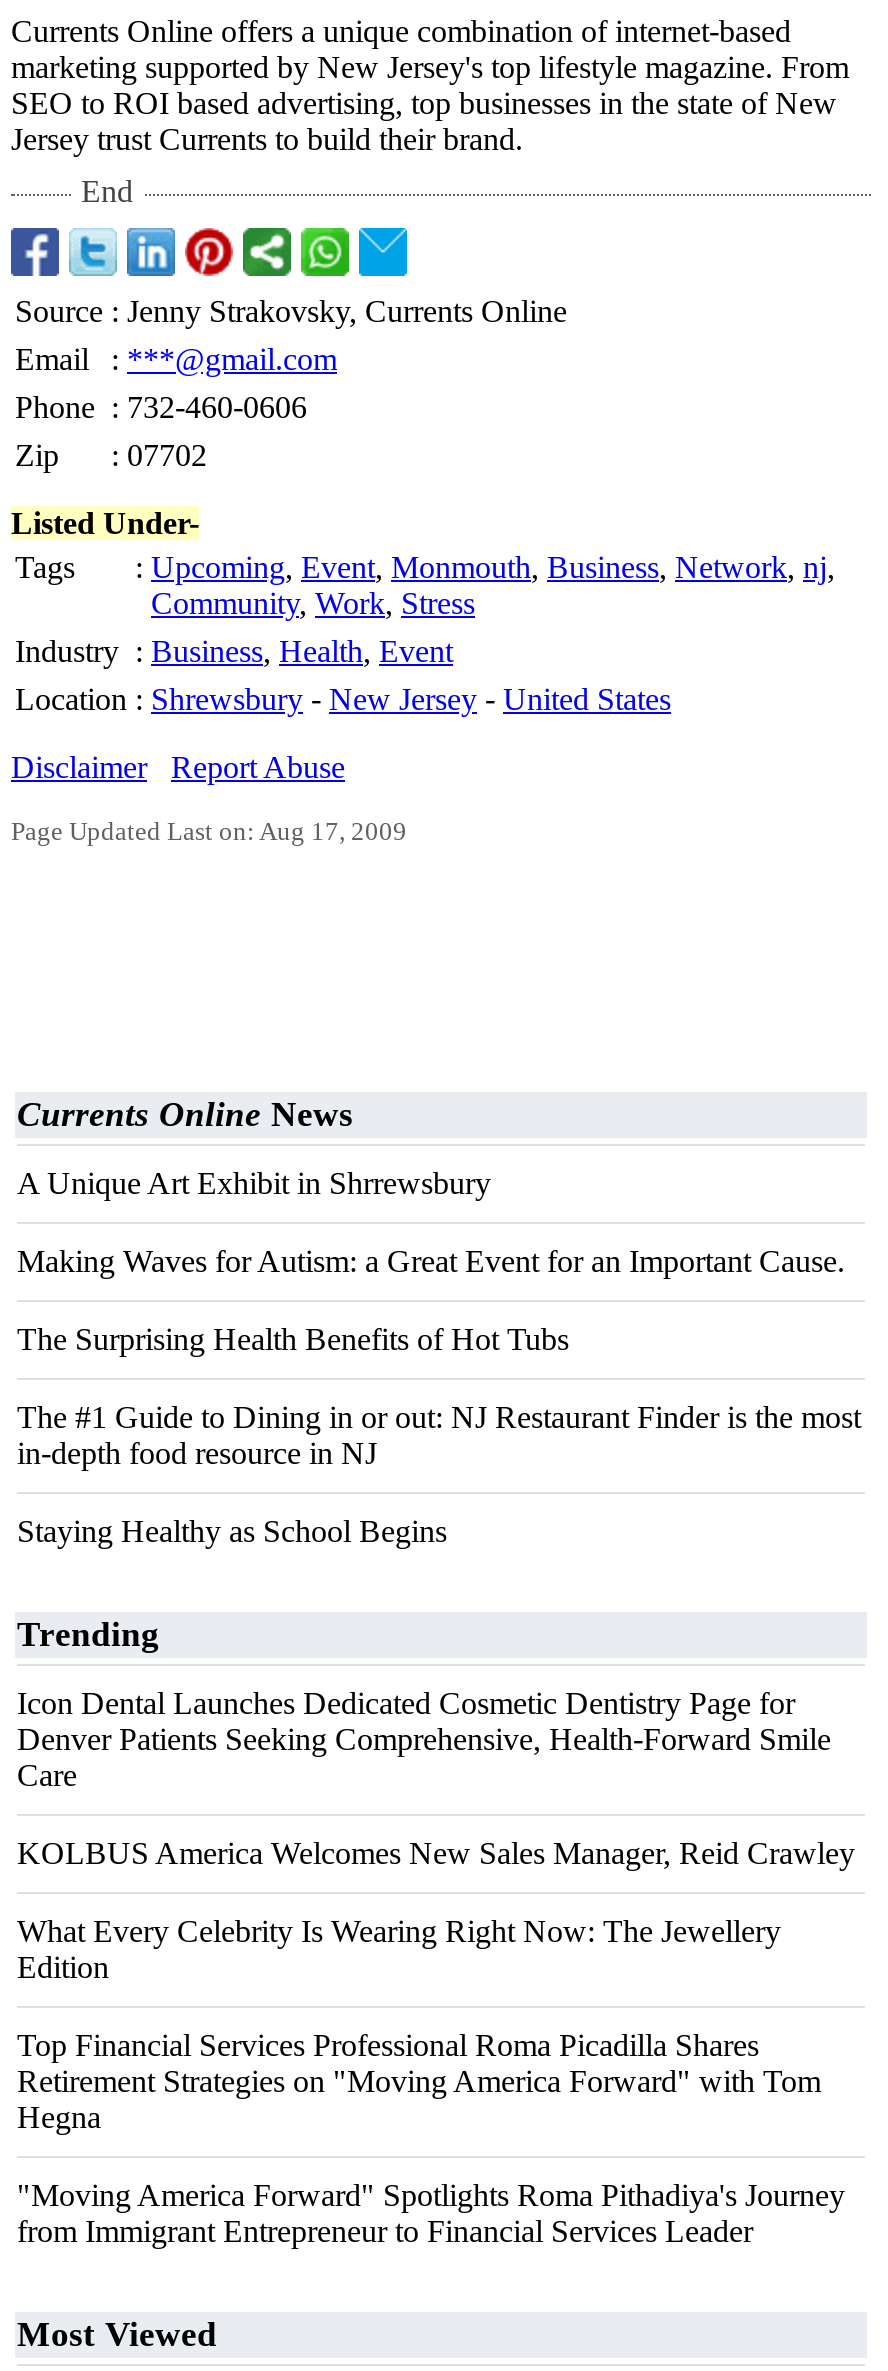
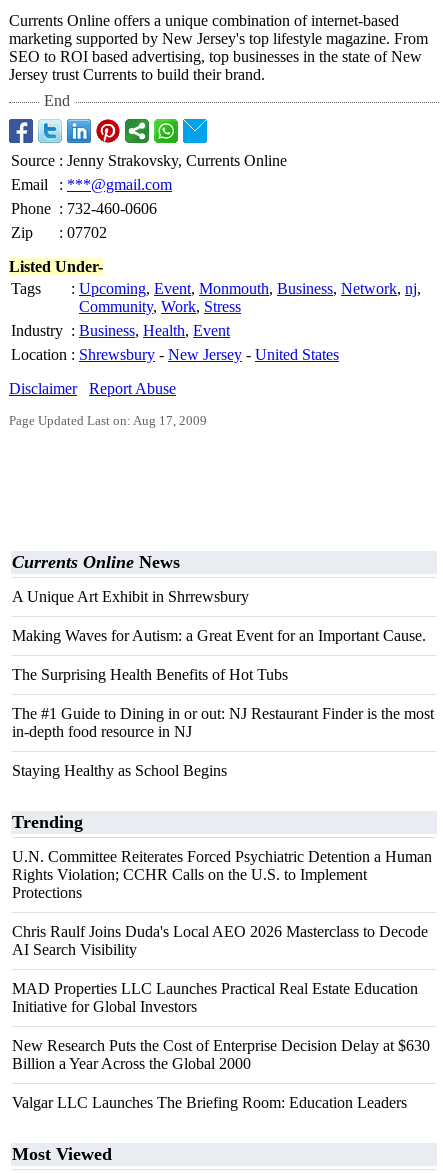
- Icon Dental Launches Dedicated Cosmetic Dentistry Page for
- Denver Patients Seeking Comprehensive, Health-Forward Smile
- Care
+ U.N. Committee Reiterates Forced Psychiatric Detention a Human
+ Rights Violation; CCHR Calls on the U.S. to Implement
+ Protections

- KOLBUS America Welcomes New Sales Manager, Reid Crawley
+ Chris Raulf Joins Duda's Local AEO 2026 Masterclass to Decode
+ AI Search Visibility

- What Every Celebrity Is Wearing Right Now: The Jewellery
- Edition
+ MAD Properties LLC Launches Practical Real Estate Education
+ Initiative for Global Investors

- Top Financial Services Professional Roma Picadilla Shares
- Retirement Strategies on "Moving America Forward" with Tom
- Hegna
+ New Research Puts the Cost of Enterprise Decision Delay at $630
+ Billion a Year Across the Global 2000

- "Moving America Forward" Spotlights Roma Pithadiya's Journey
- from Immigrant Entrepreneur to Financial Services Leader
+ Valgar LLC Launches The Briefing Room: Education Leaders
